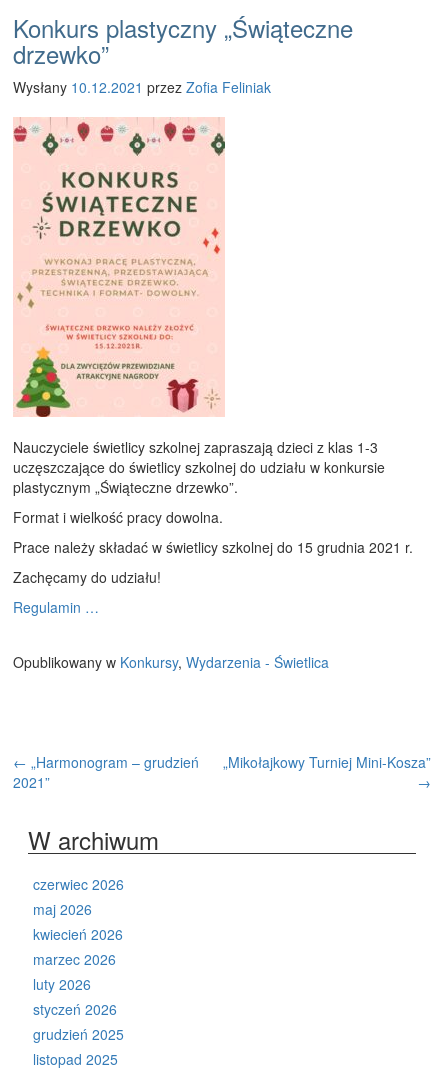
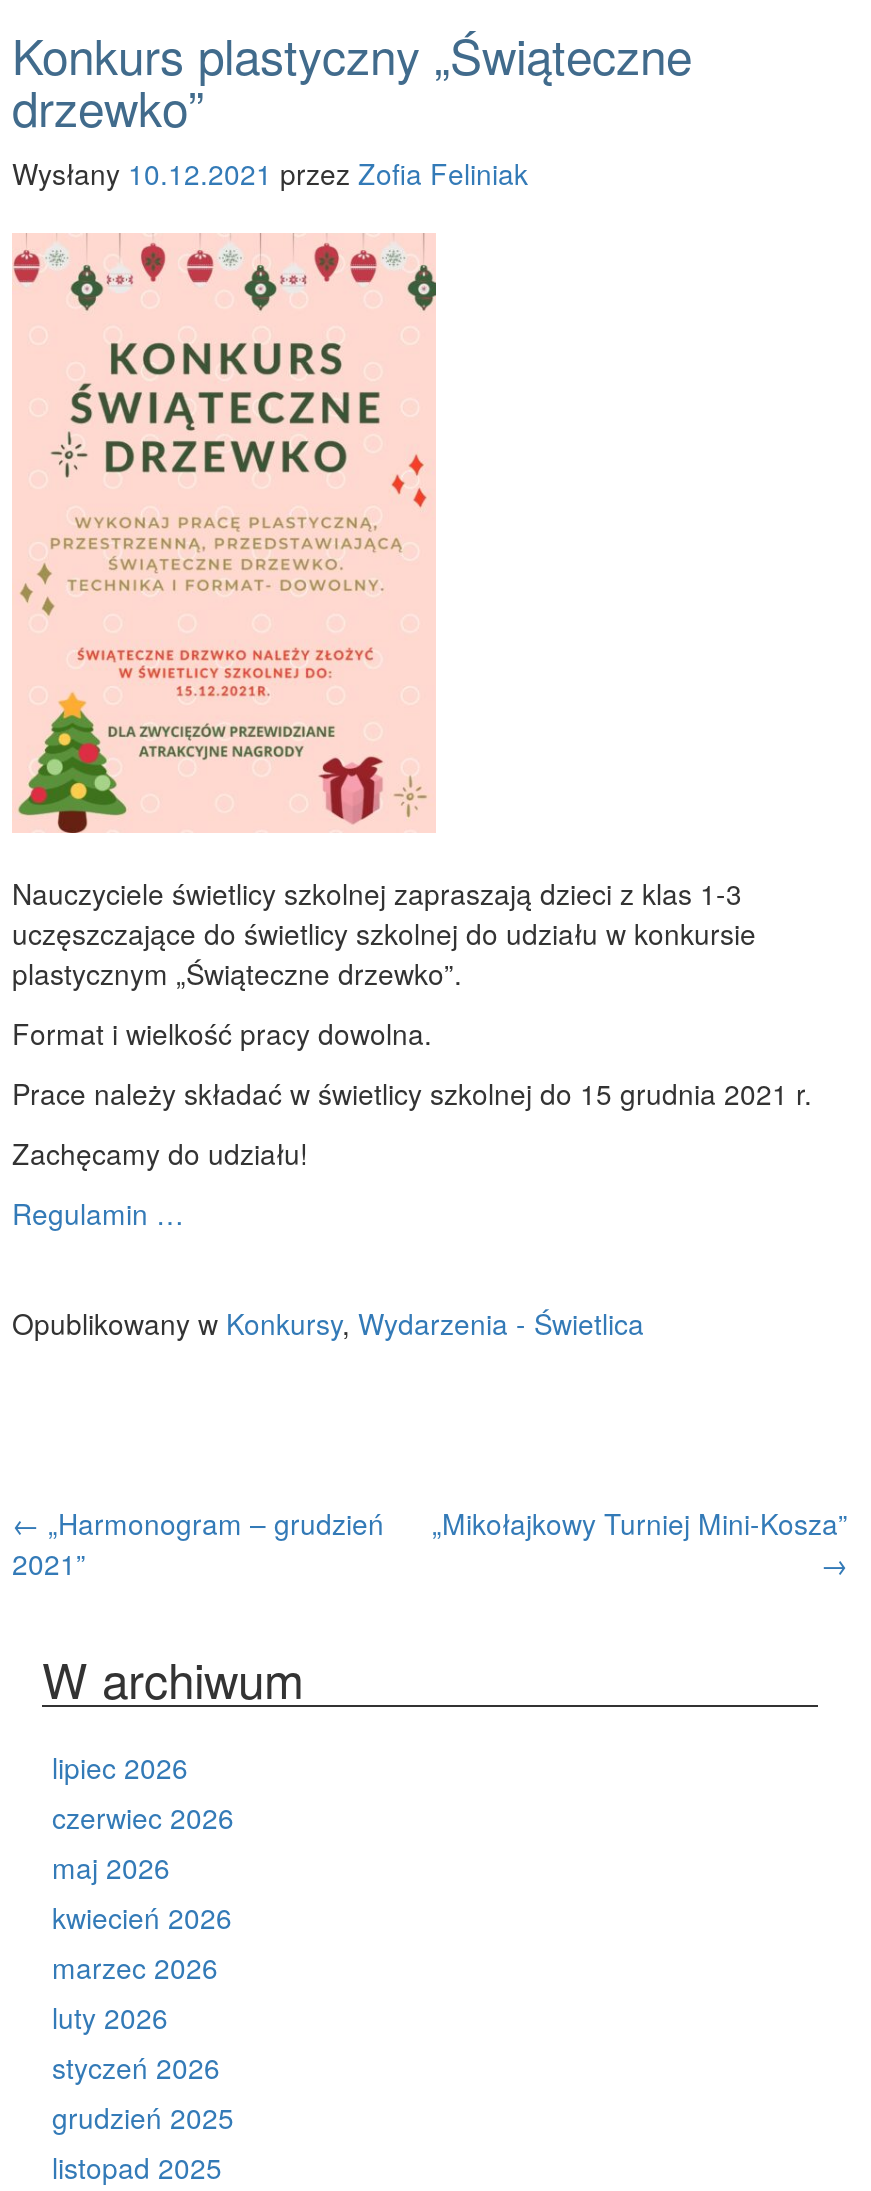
+ lipiec 2026
